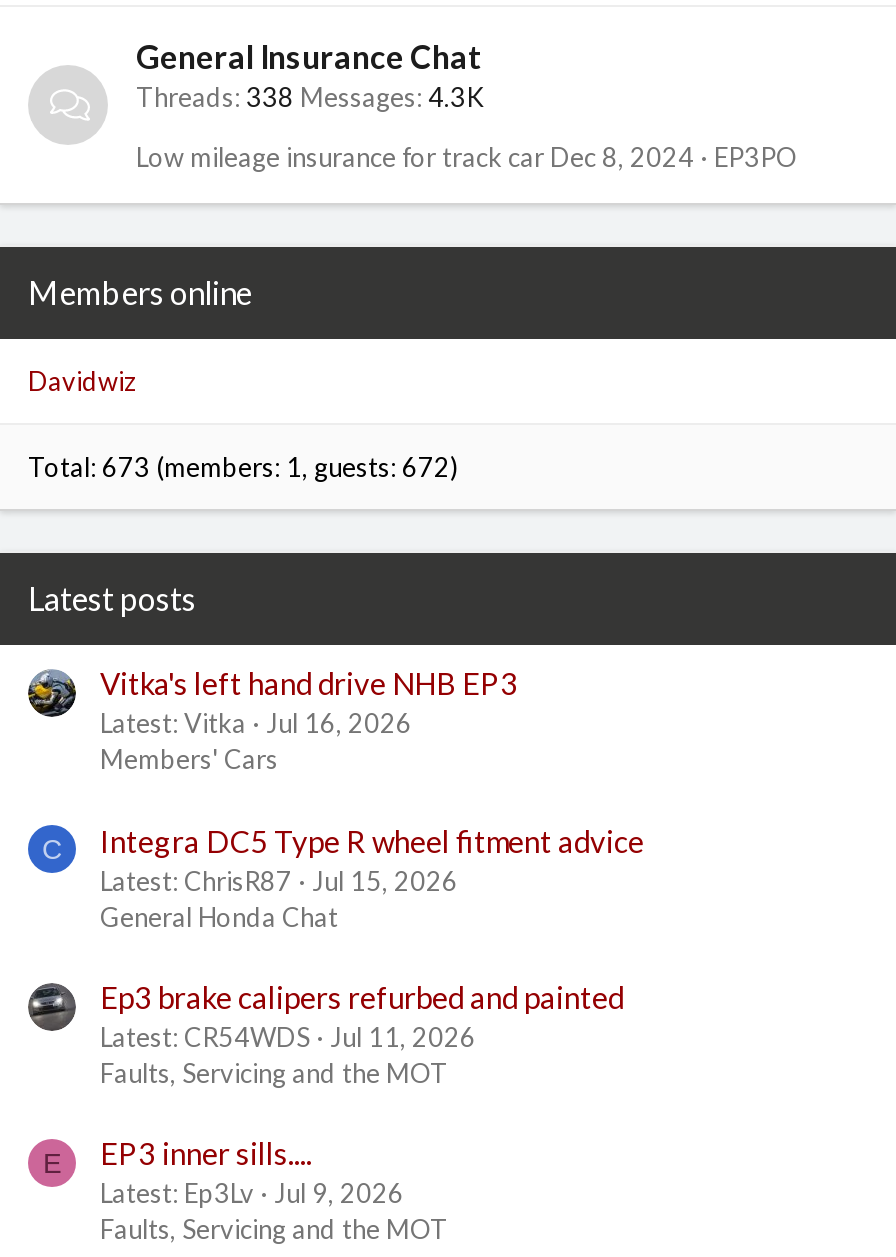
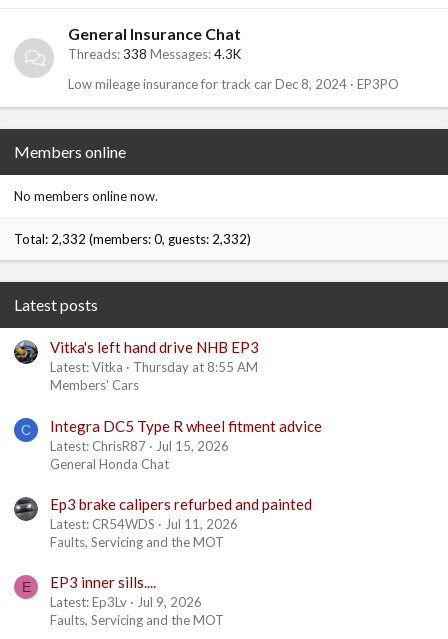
- Davidwiz
+ No members online now.

- Total: 673 (members: 1, guests: 672)
+ Total: 2,332 (members: 0, guests: 2,332)

- Jul 16, 2026
+ Thursday at 8:55 AM
